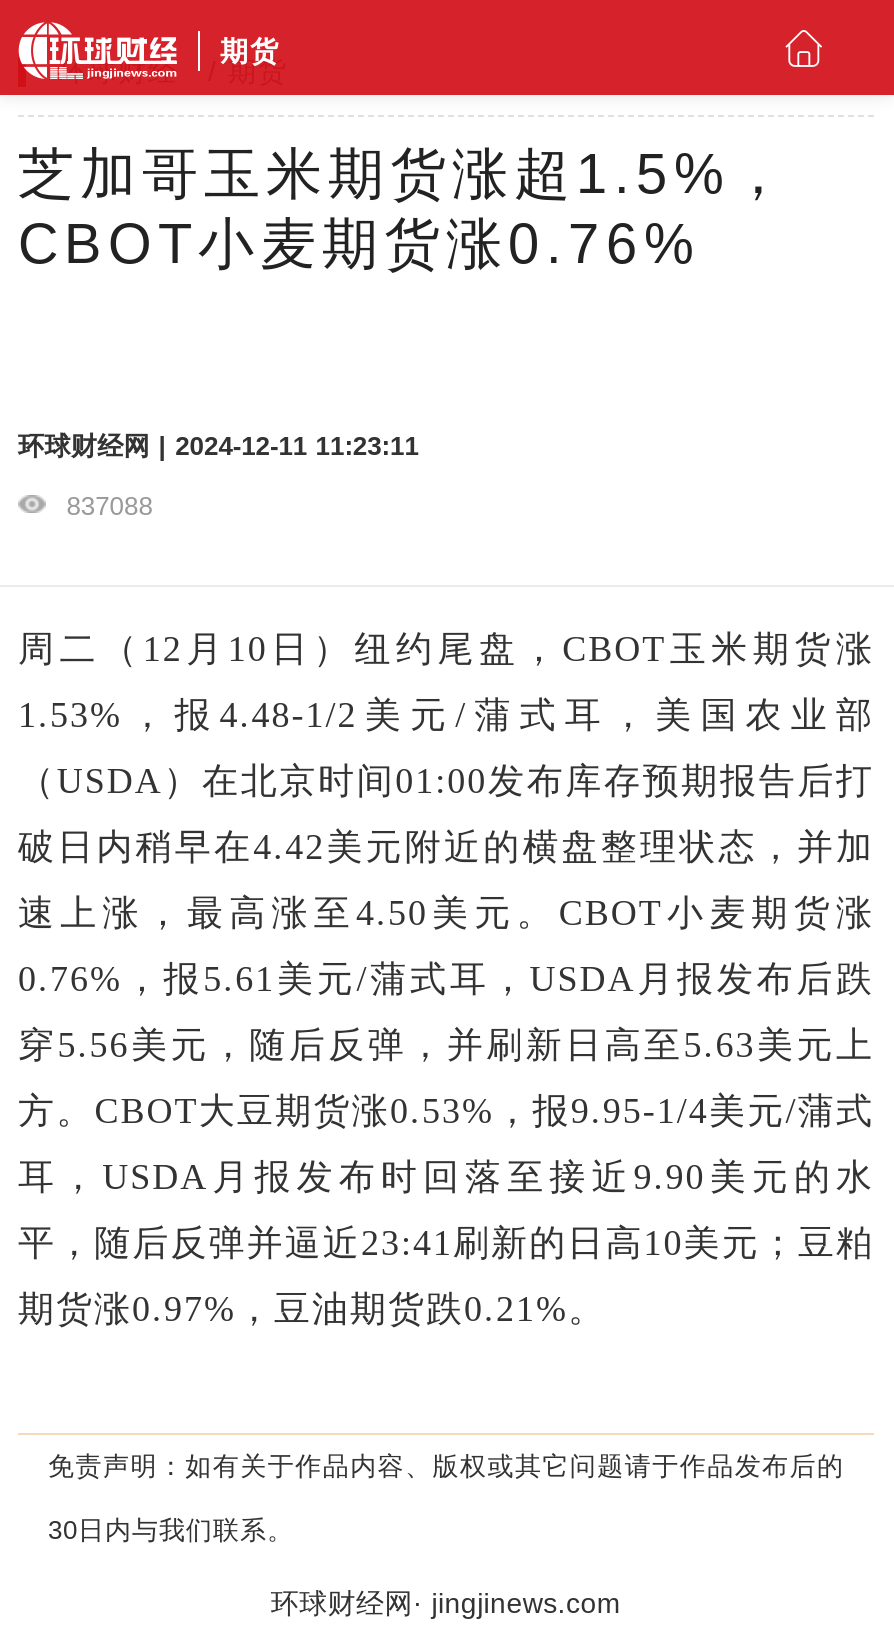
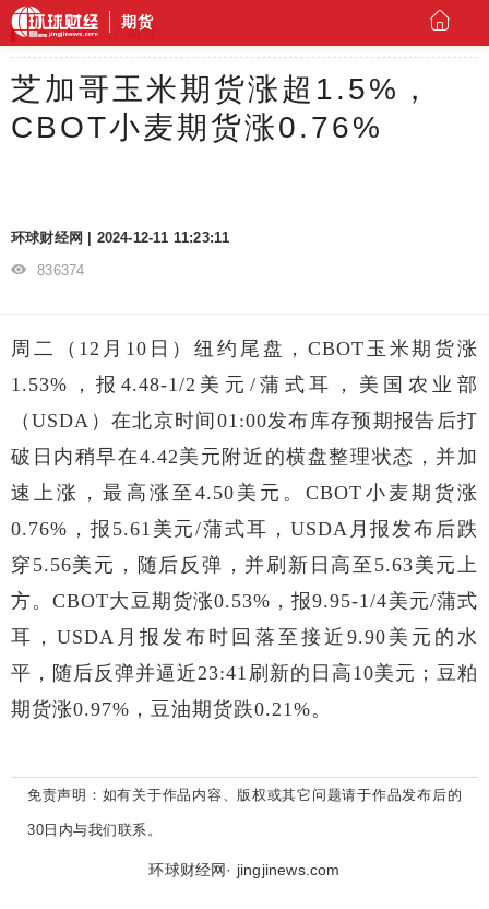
- 837088
+ 836374
